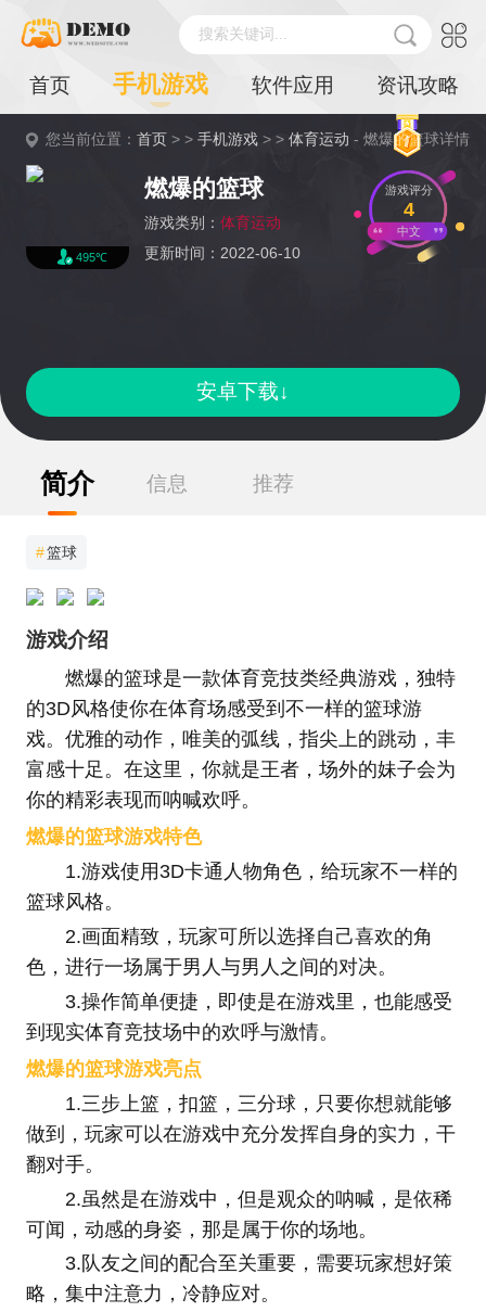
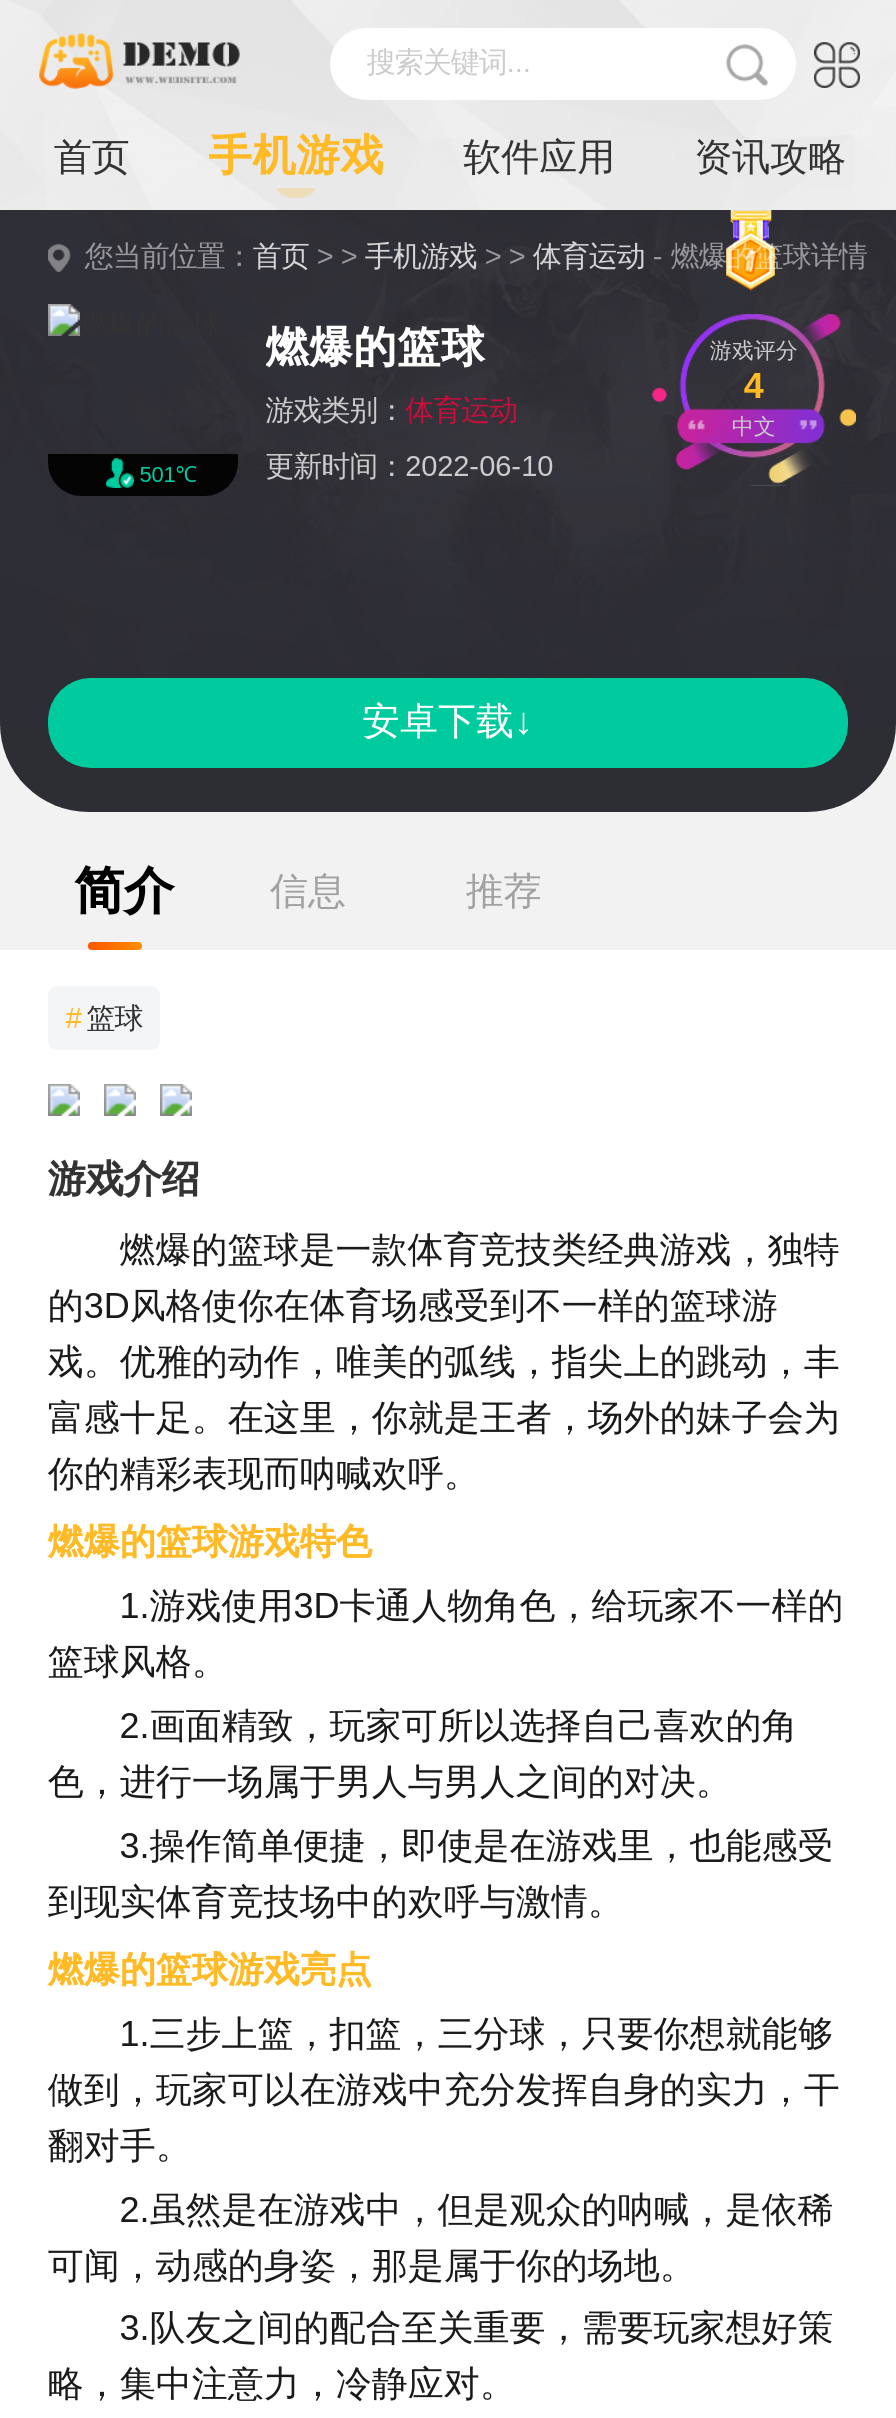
- 495℃
+ 501℃
